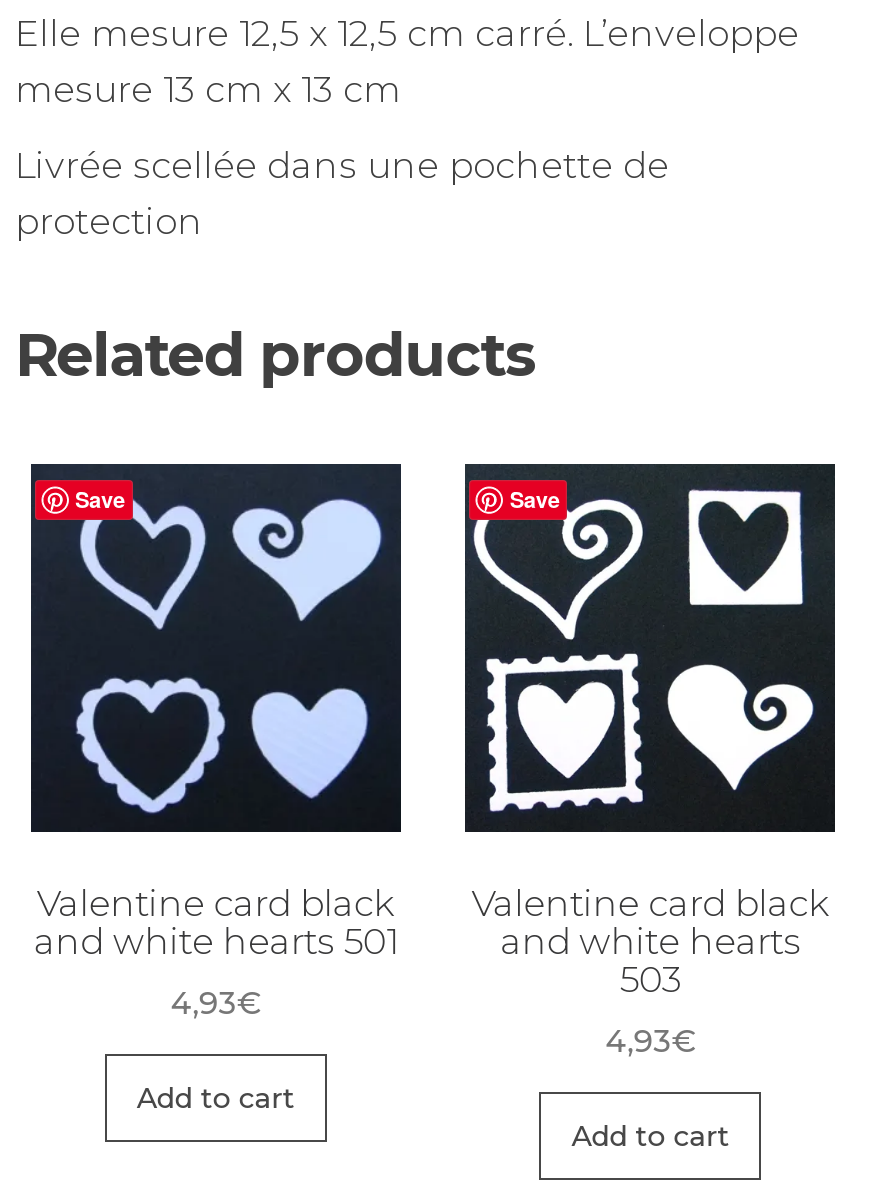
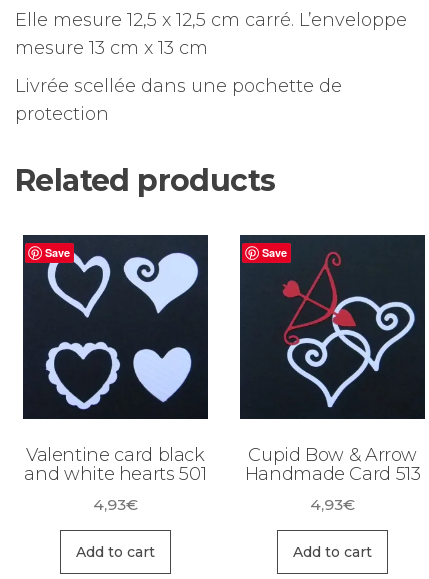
- [image]
- Valentine card black
- and white hearts
- 503
+ [image]
+ Cupid Bow & Arrow
+ Handmade Card 513
